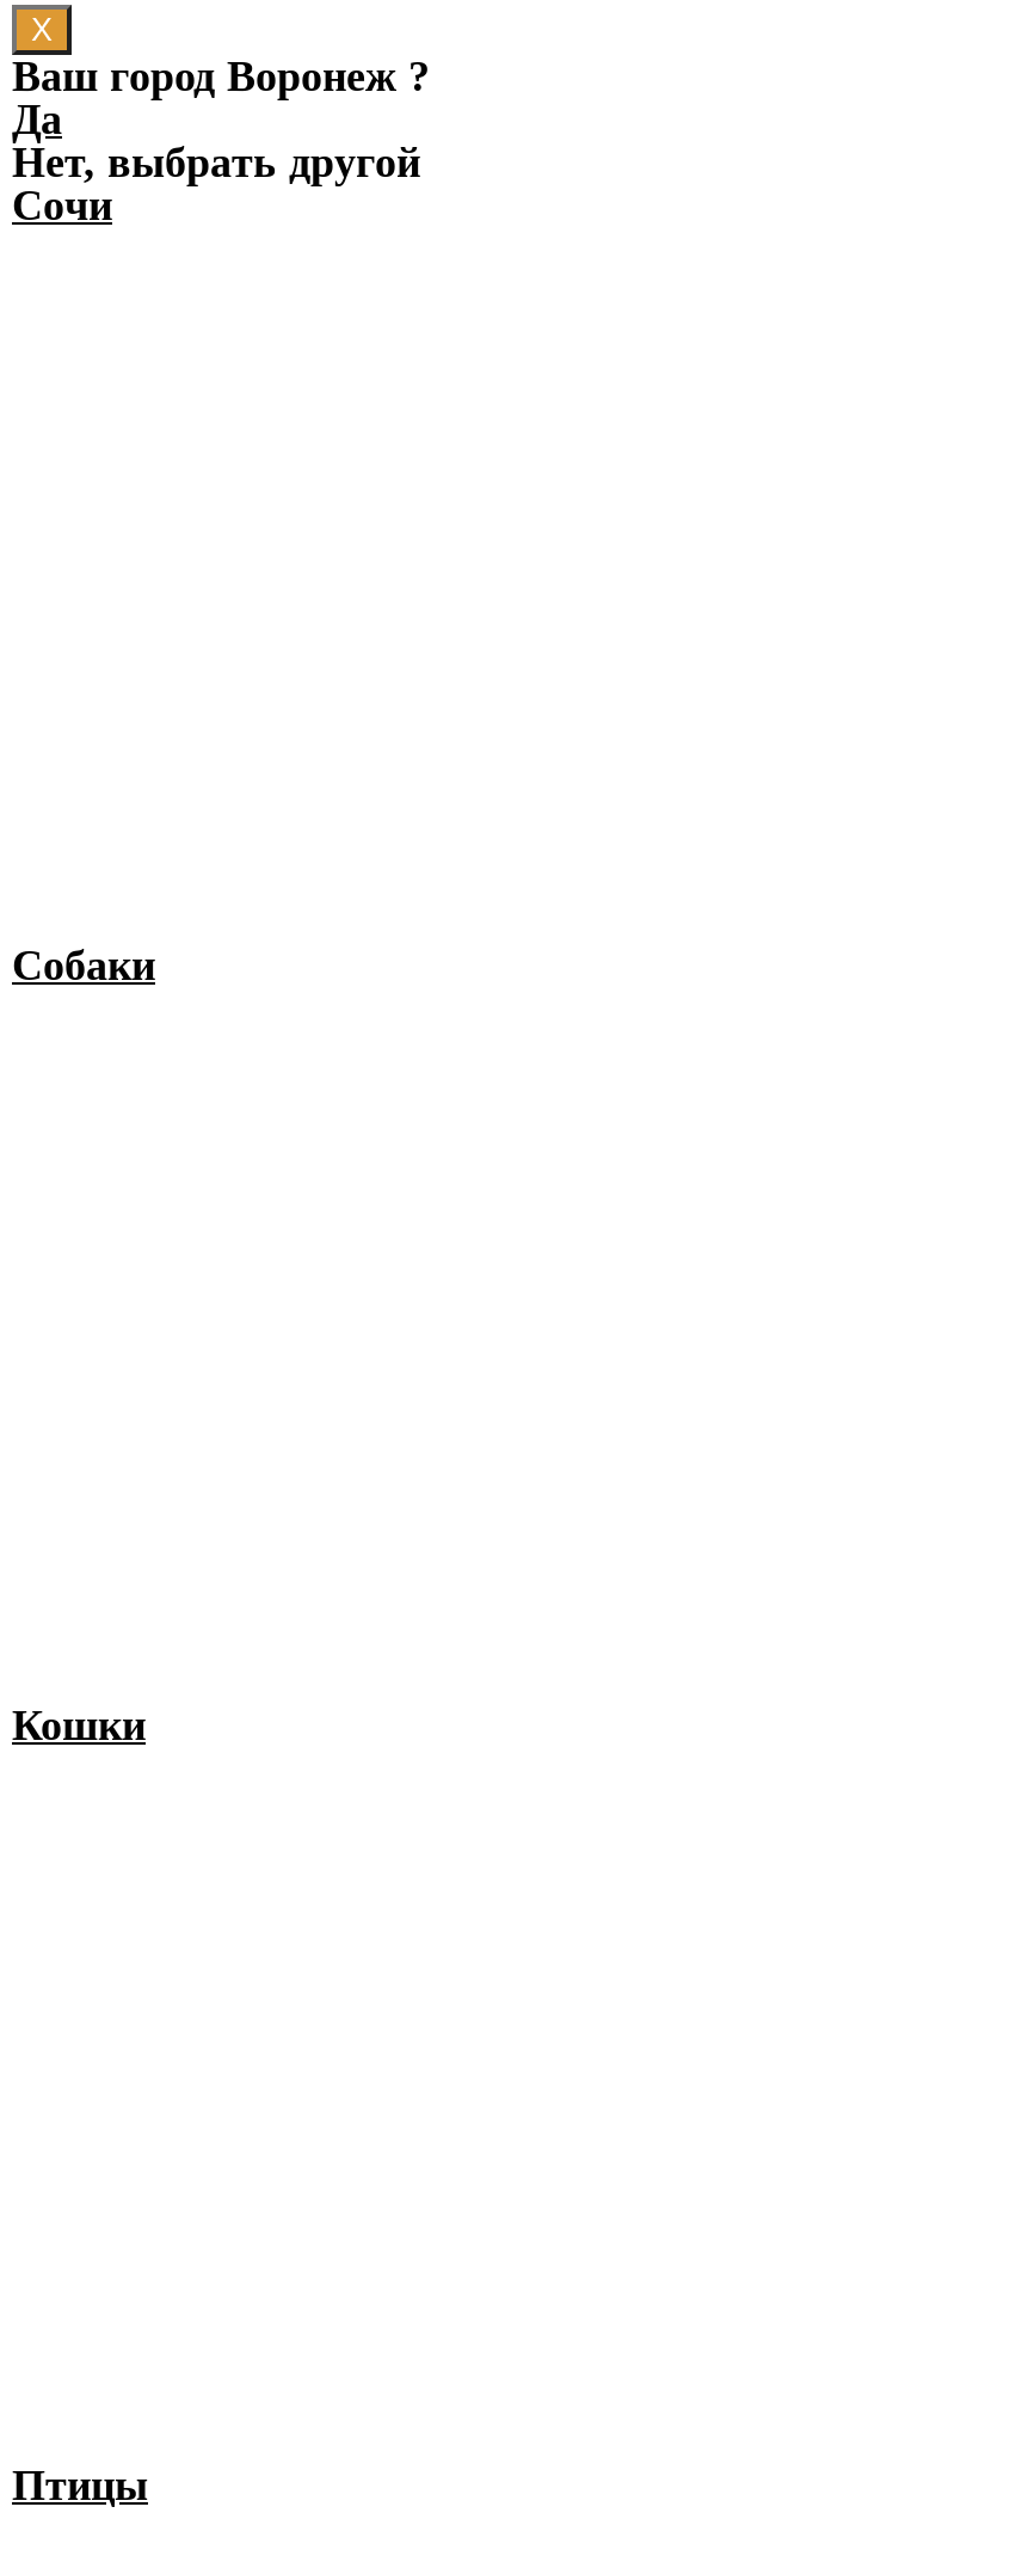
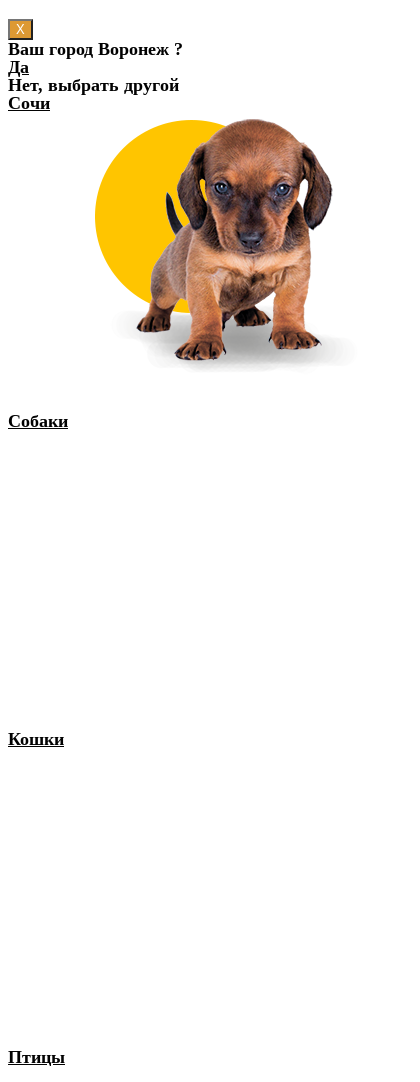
+ [image]
